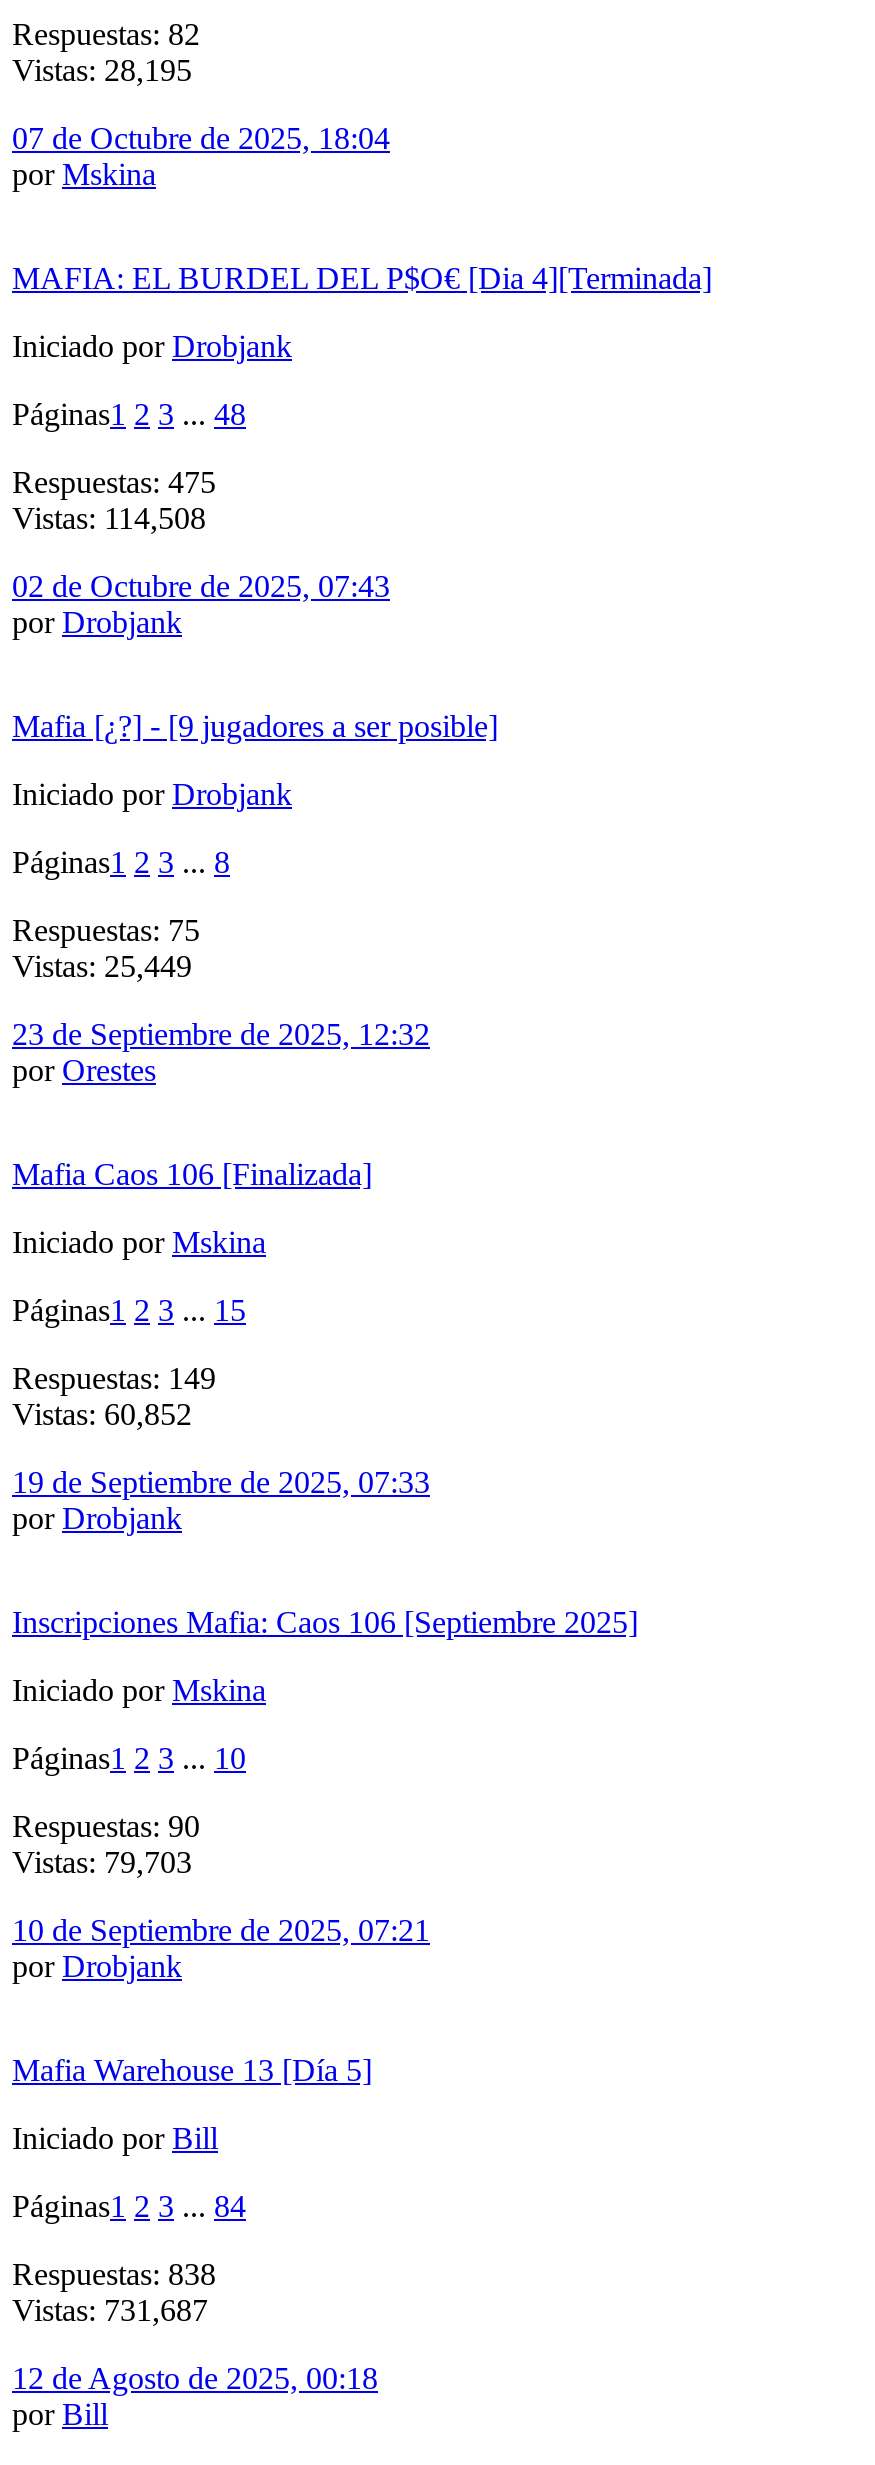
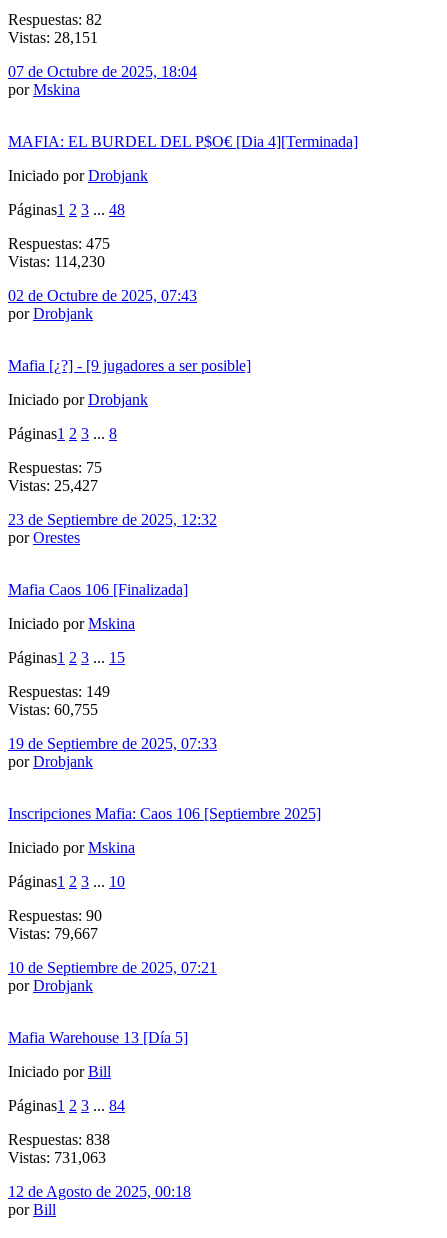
- Vistas: 28,195
+ Vistas: 28,151

- Vistas: 114,508
+ Vistas: 114,230

- Vistas: 25,449
+ Vistas: 25,427

- Vistas: 60,852
+ Vistas: 60,755

- Vistas: 79,703
+ Vistas: 79,667

- Vistas: 731,687
+ Vistas: 731,063
